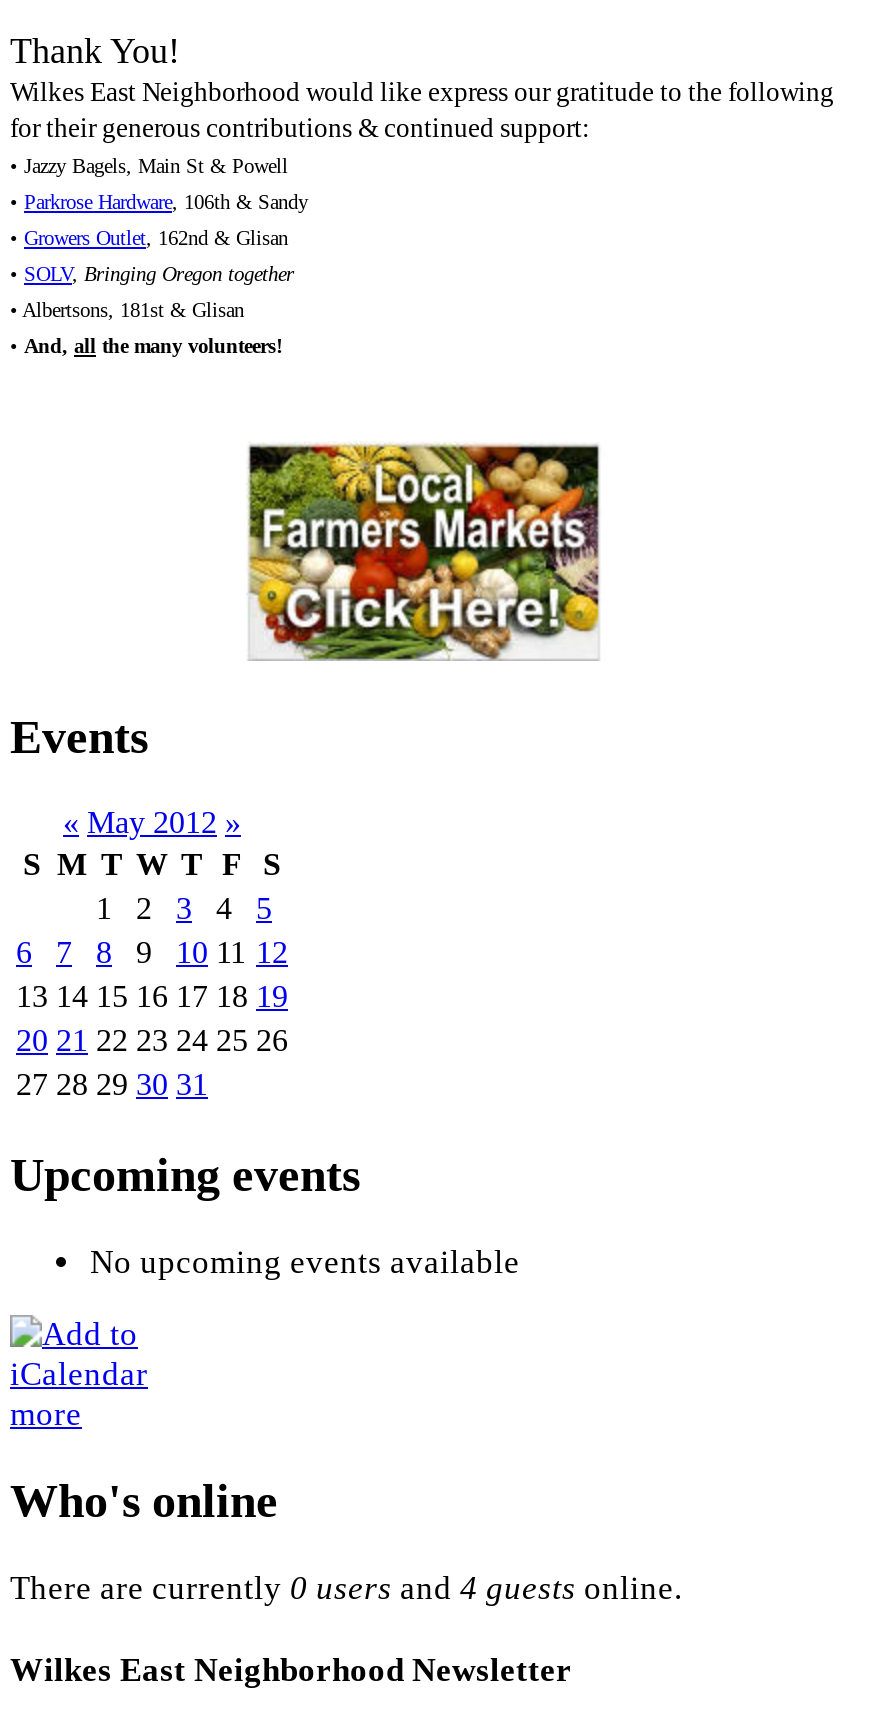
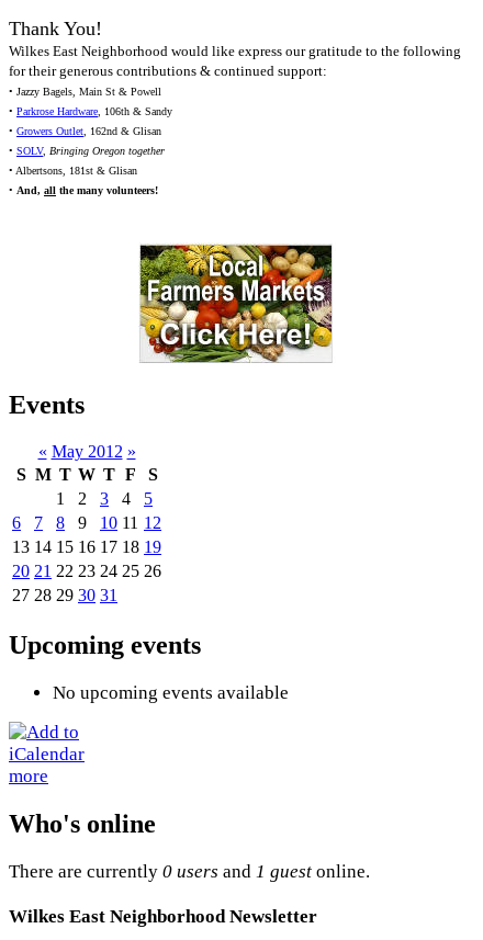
- There are currently 0 users and 4 guests online.
+ There are currently 0 users and 1 guest online.
